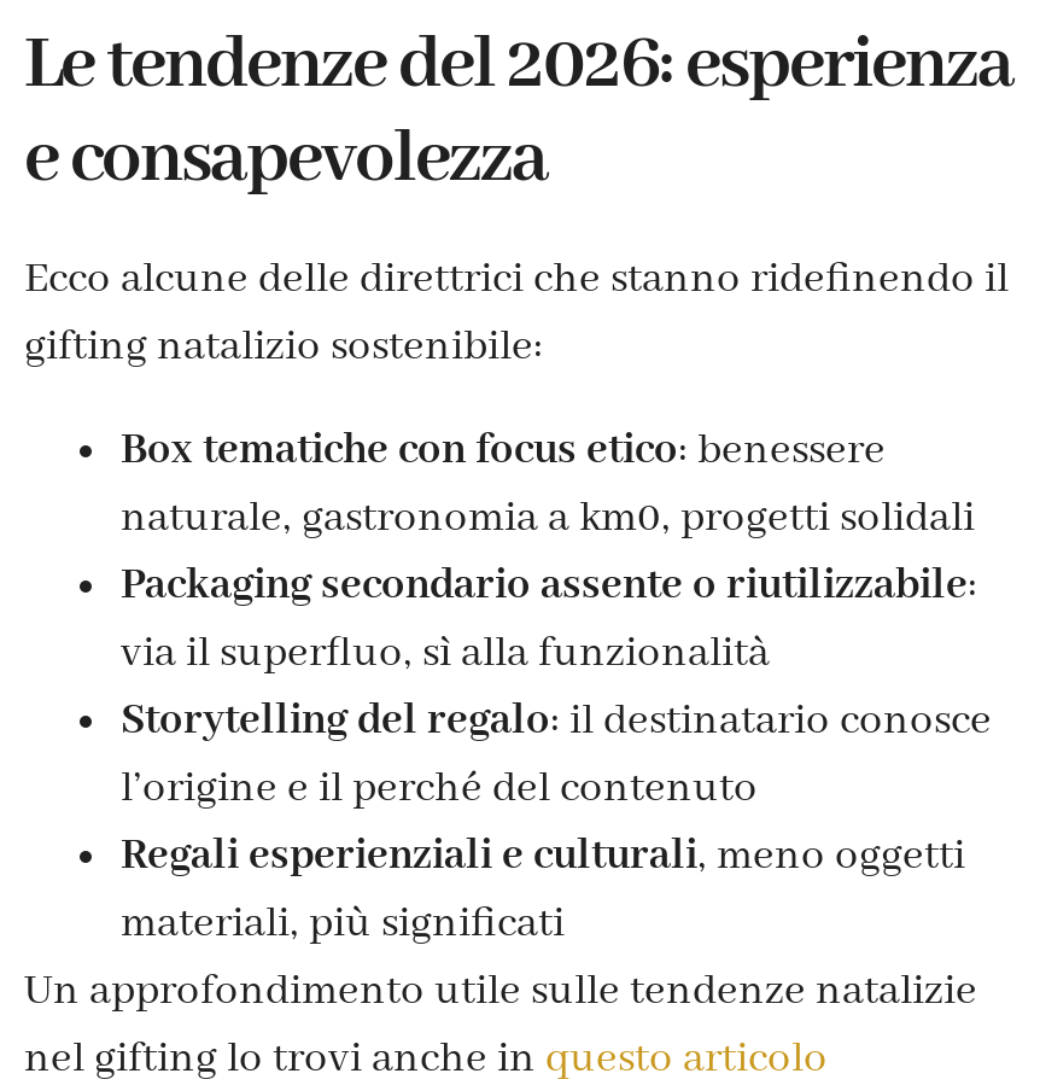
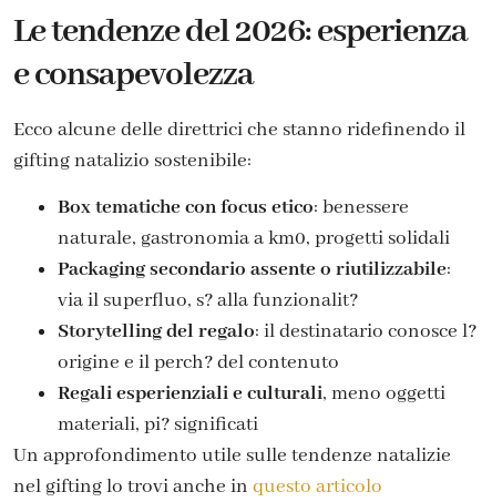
- via il superfluo, sì alla funzionalità
- Storytelling del regalo: il destinatario conosce
- l’origine e il perché del contenuto
+ via il superfluo, s? alla funzionalit?
+ Storytelling del regalo: il destinatario conosce l?
+ origine e il perch? del contenuto

- materiali, più significati
+ materiali, pi? significati
